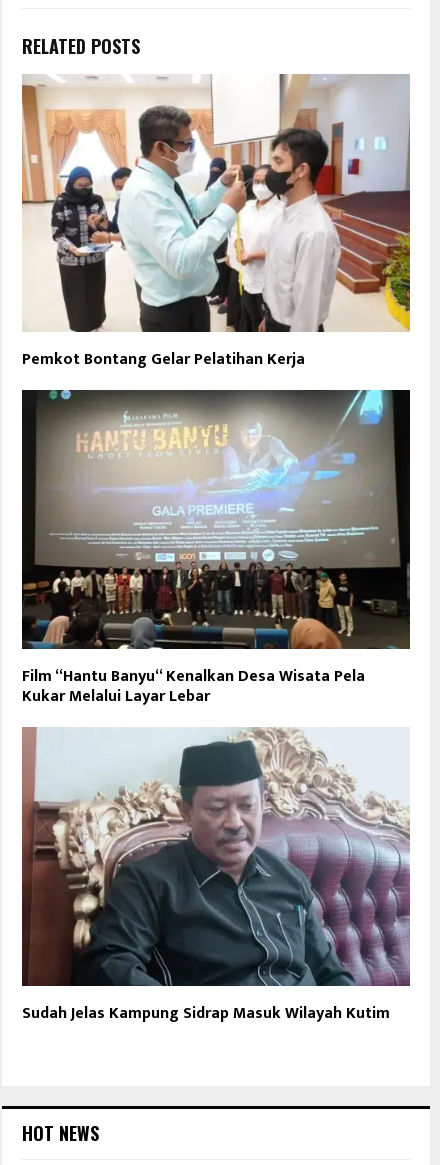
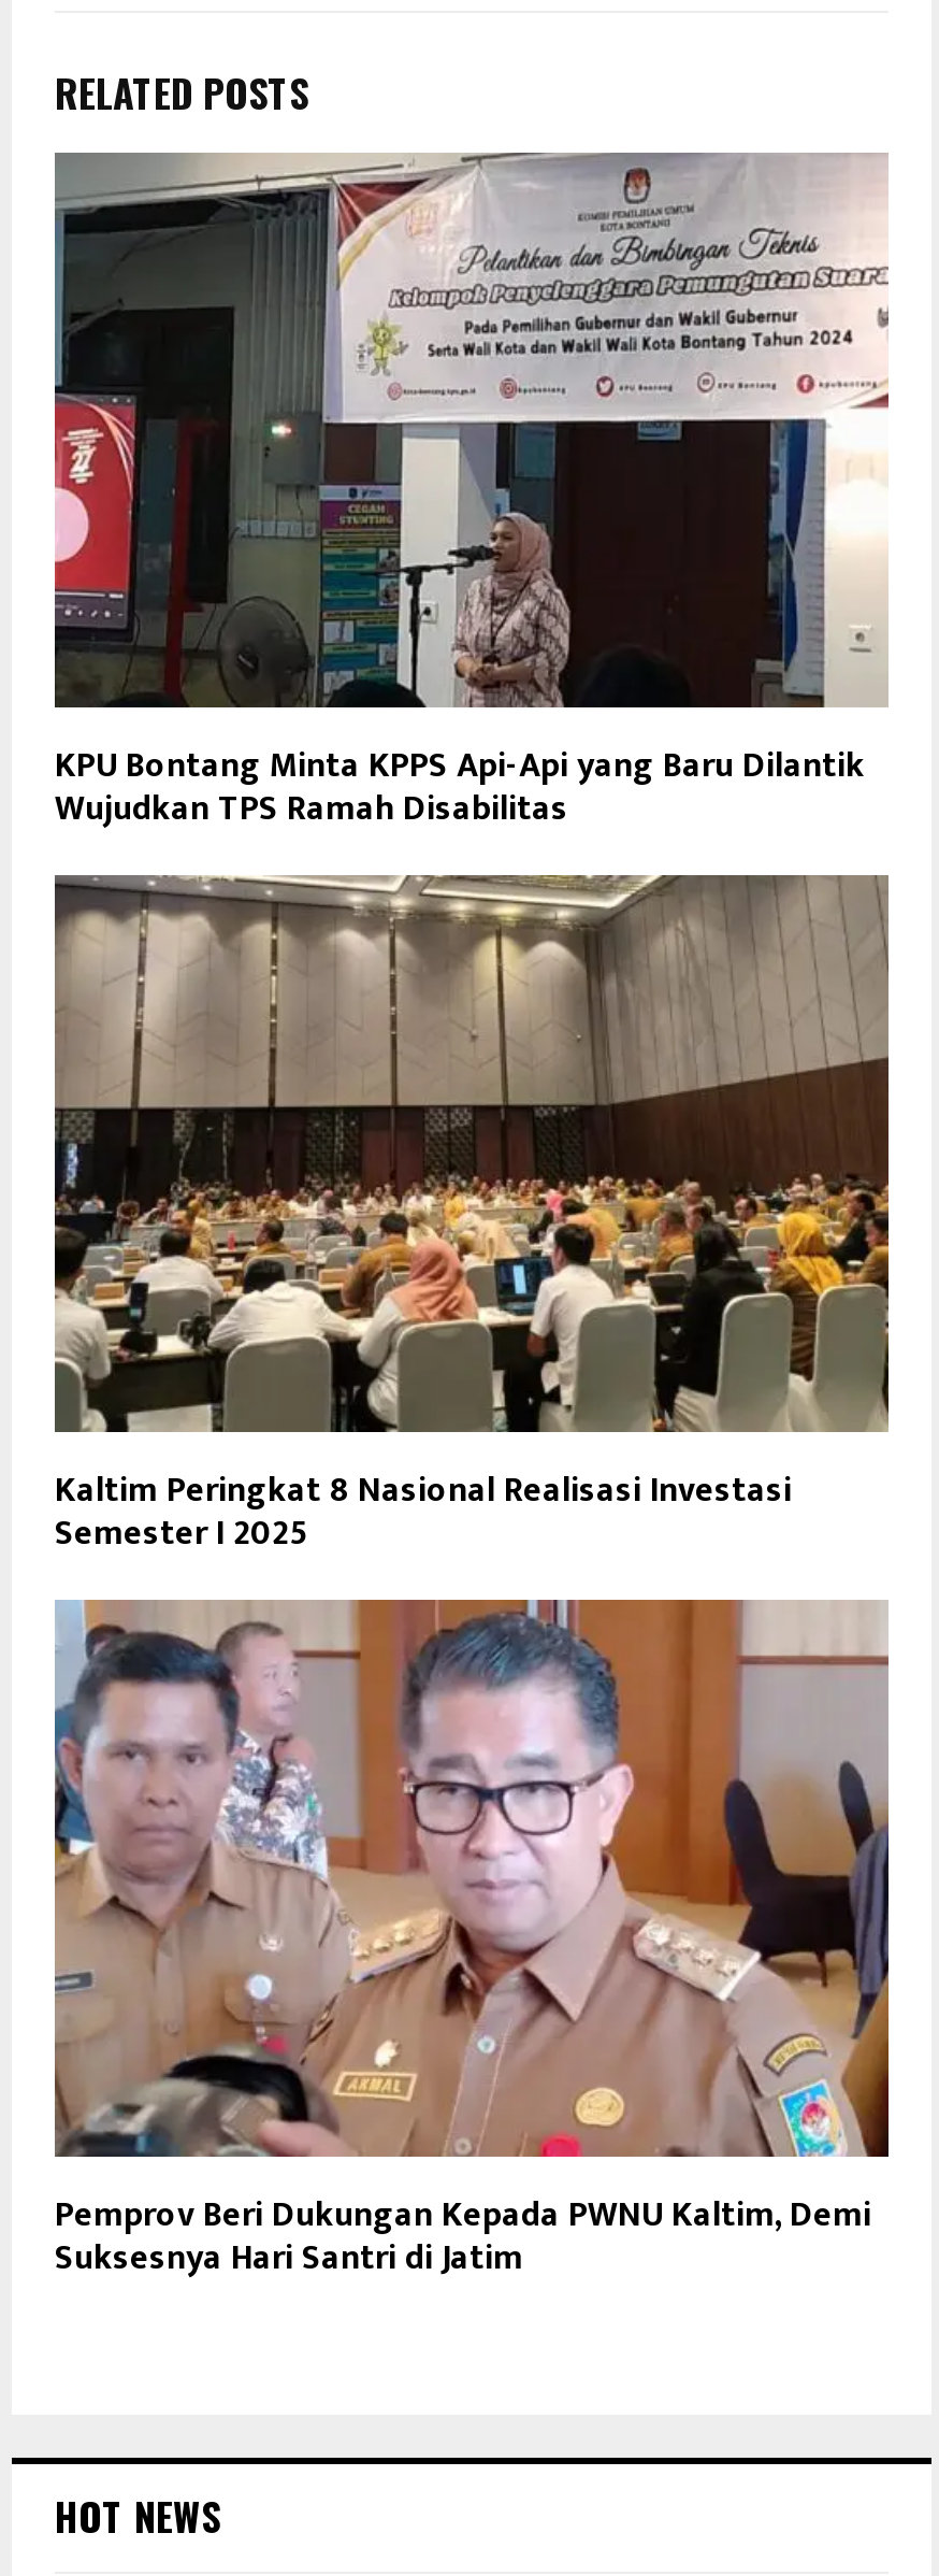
- [image]
+ [image]

- Pemkot Bontang Gelar Pelatihan Kerja
+ KPU Bontang Minta KPPS Api-Api yang Baru Dilantik
+ Wujudkan TPS Ramah Disabilitas

- [image]
- Film “Hantu Banyu“ Kenalkan Desa Wisata Pela
- Kukar Melalui Layar Lebar
+ [image]
+ Kaltim Peringkat 8 Nasional Realisasi Investasi
+ Semester I 2025

- [image]
- Sudah Jelas Kampung Sidrap Masuk Wilayah Kutim
+ [image]
+ Pemprov Beri Dukungan Kepada PWNU Kaltim, Demi
+ Suksesnya Hari Santri di Jatim
